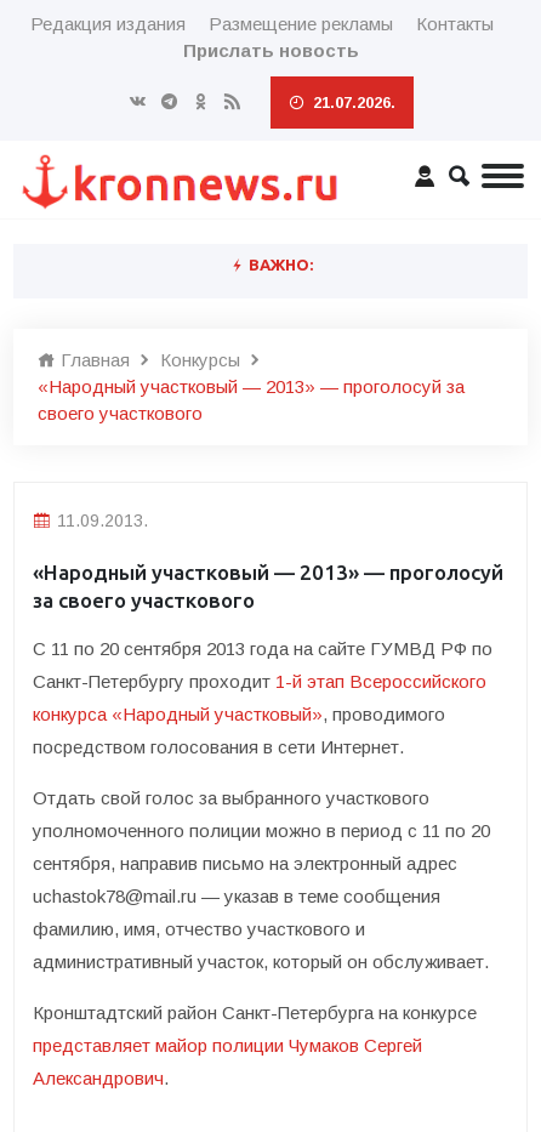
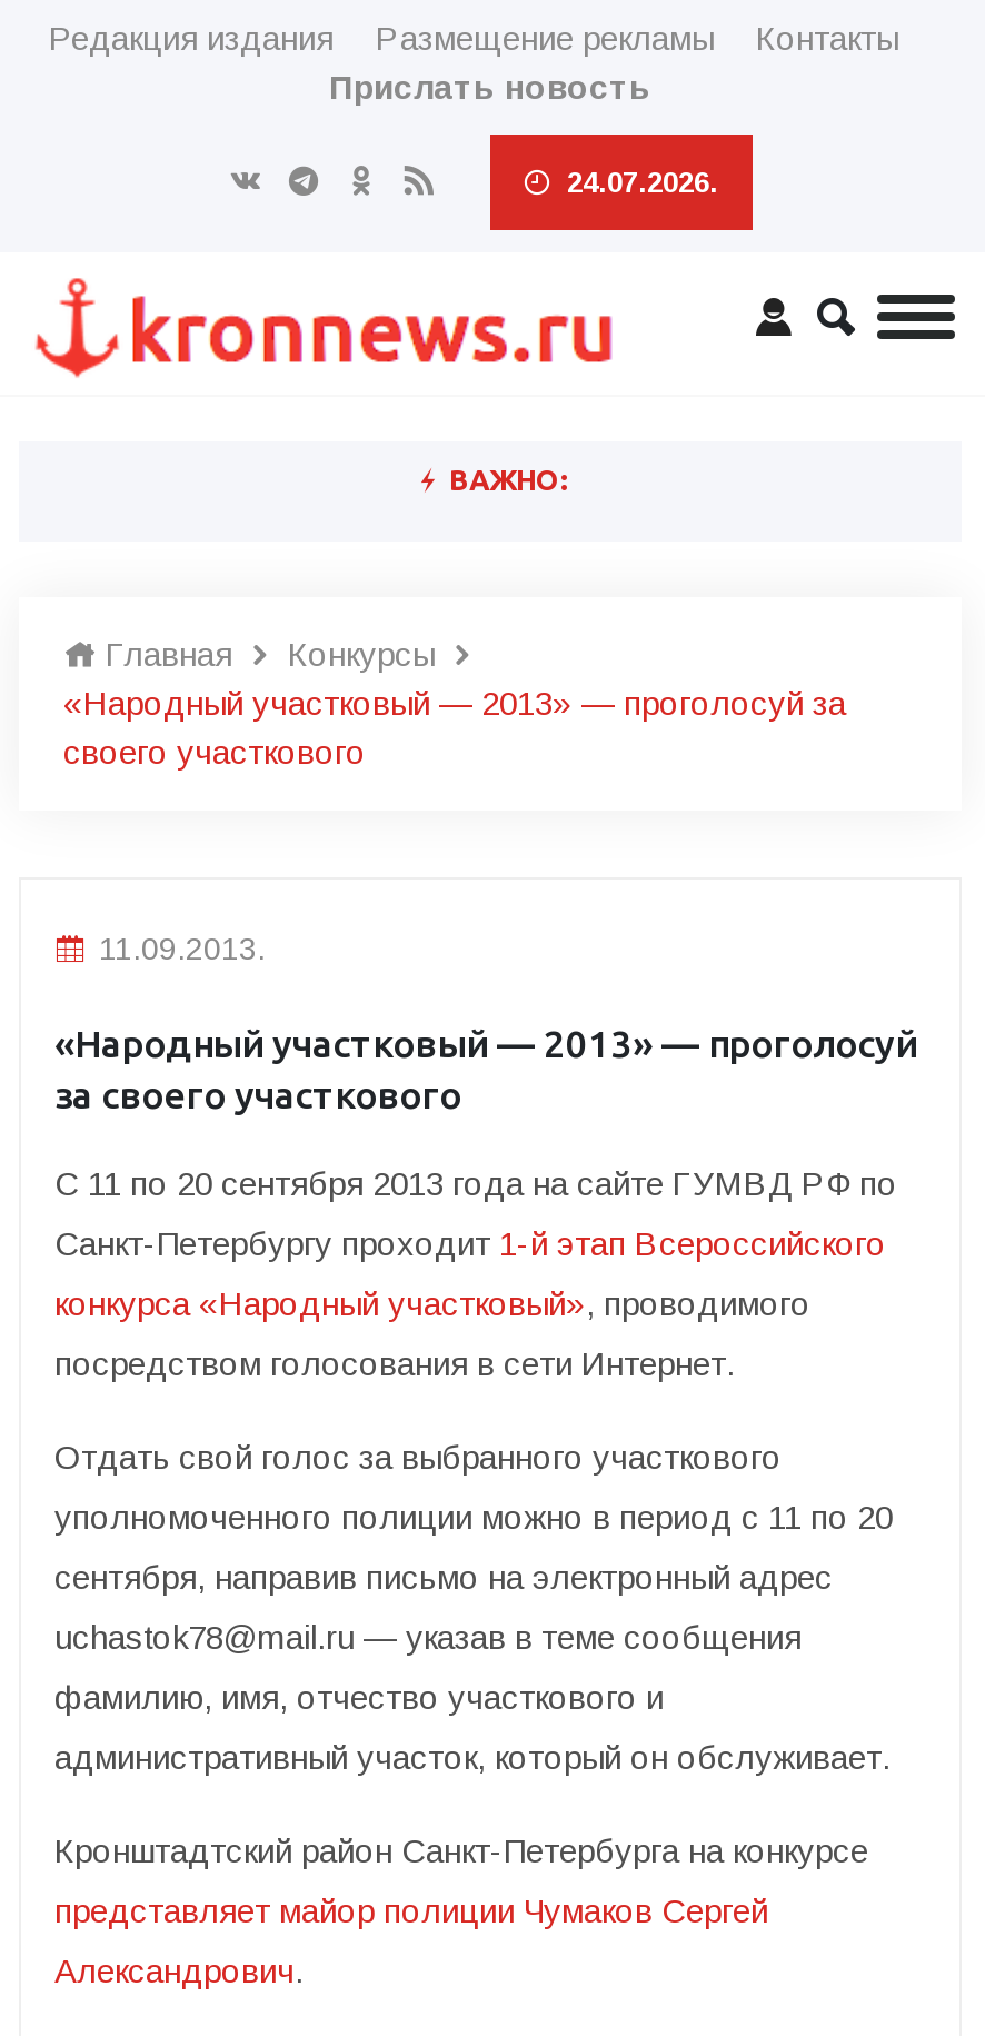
- 21.07.2026.
+ 24.07.2026.
